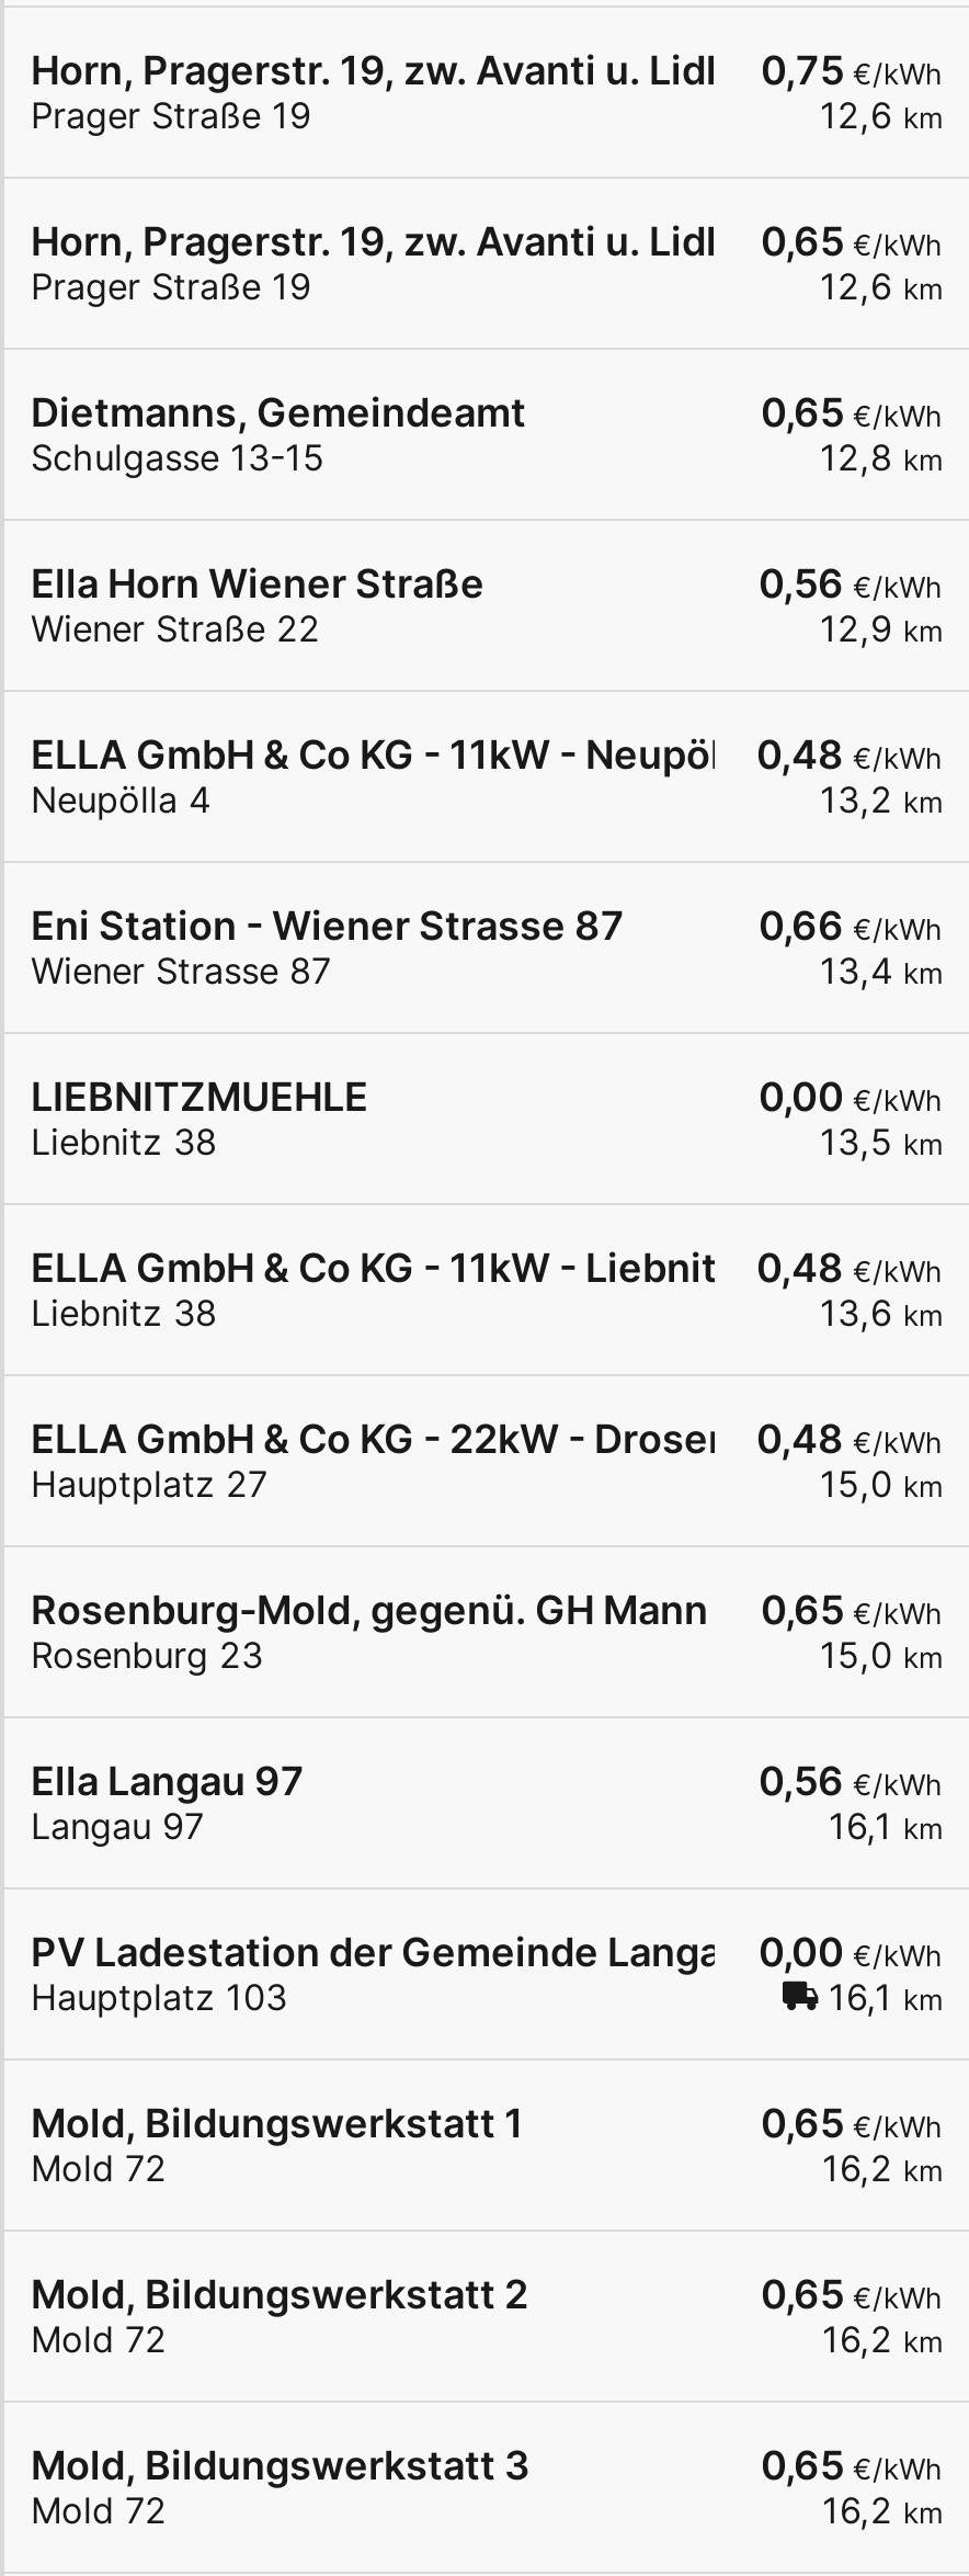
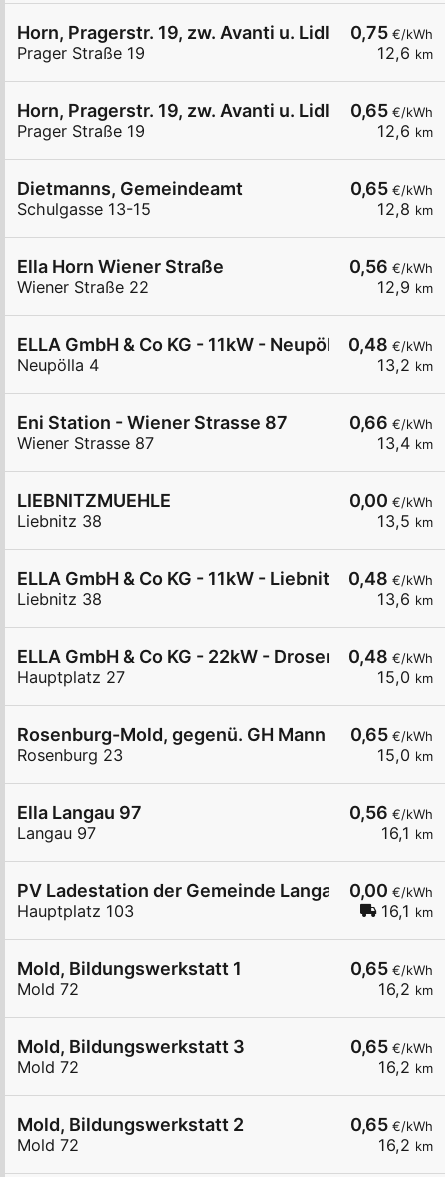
moved down: Mold, Bildungswerkstatt 2

moved up: Mold, Bildungswerkstatt 3
